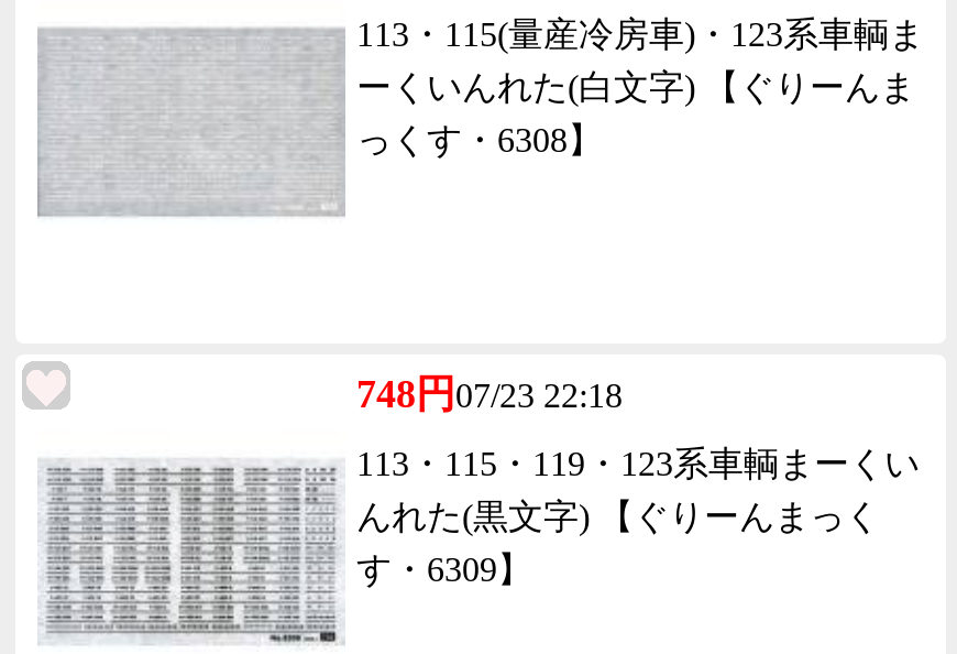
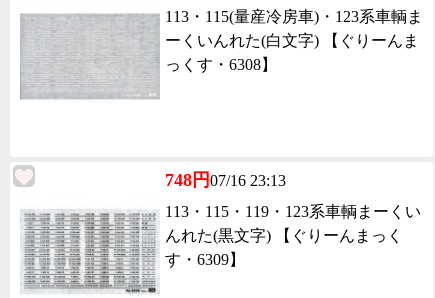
- 748円07/23 22:18
+ 748円07/16 23:13
